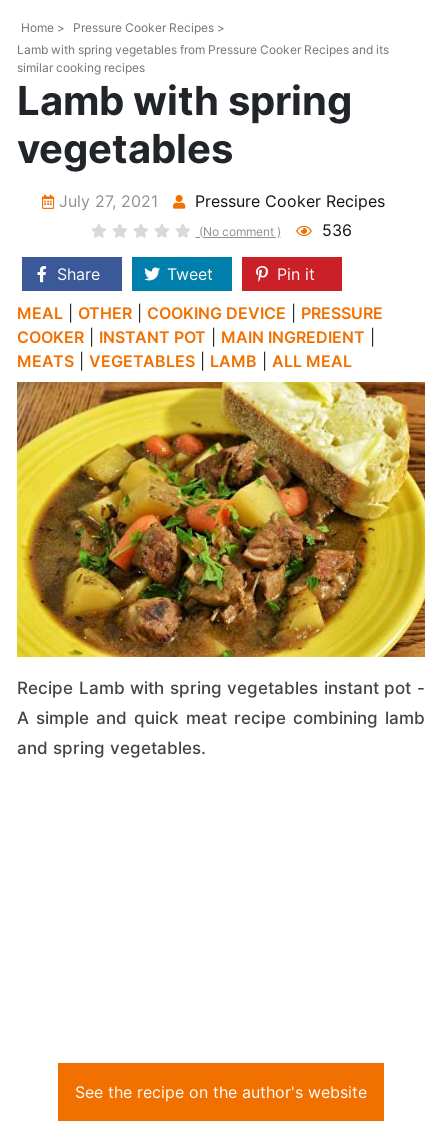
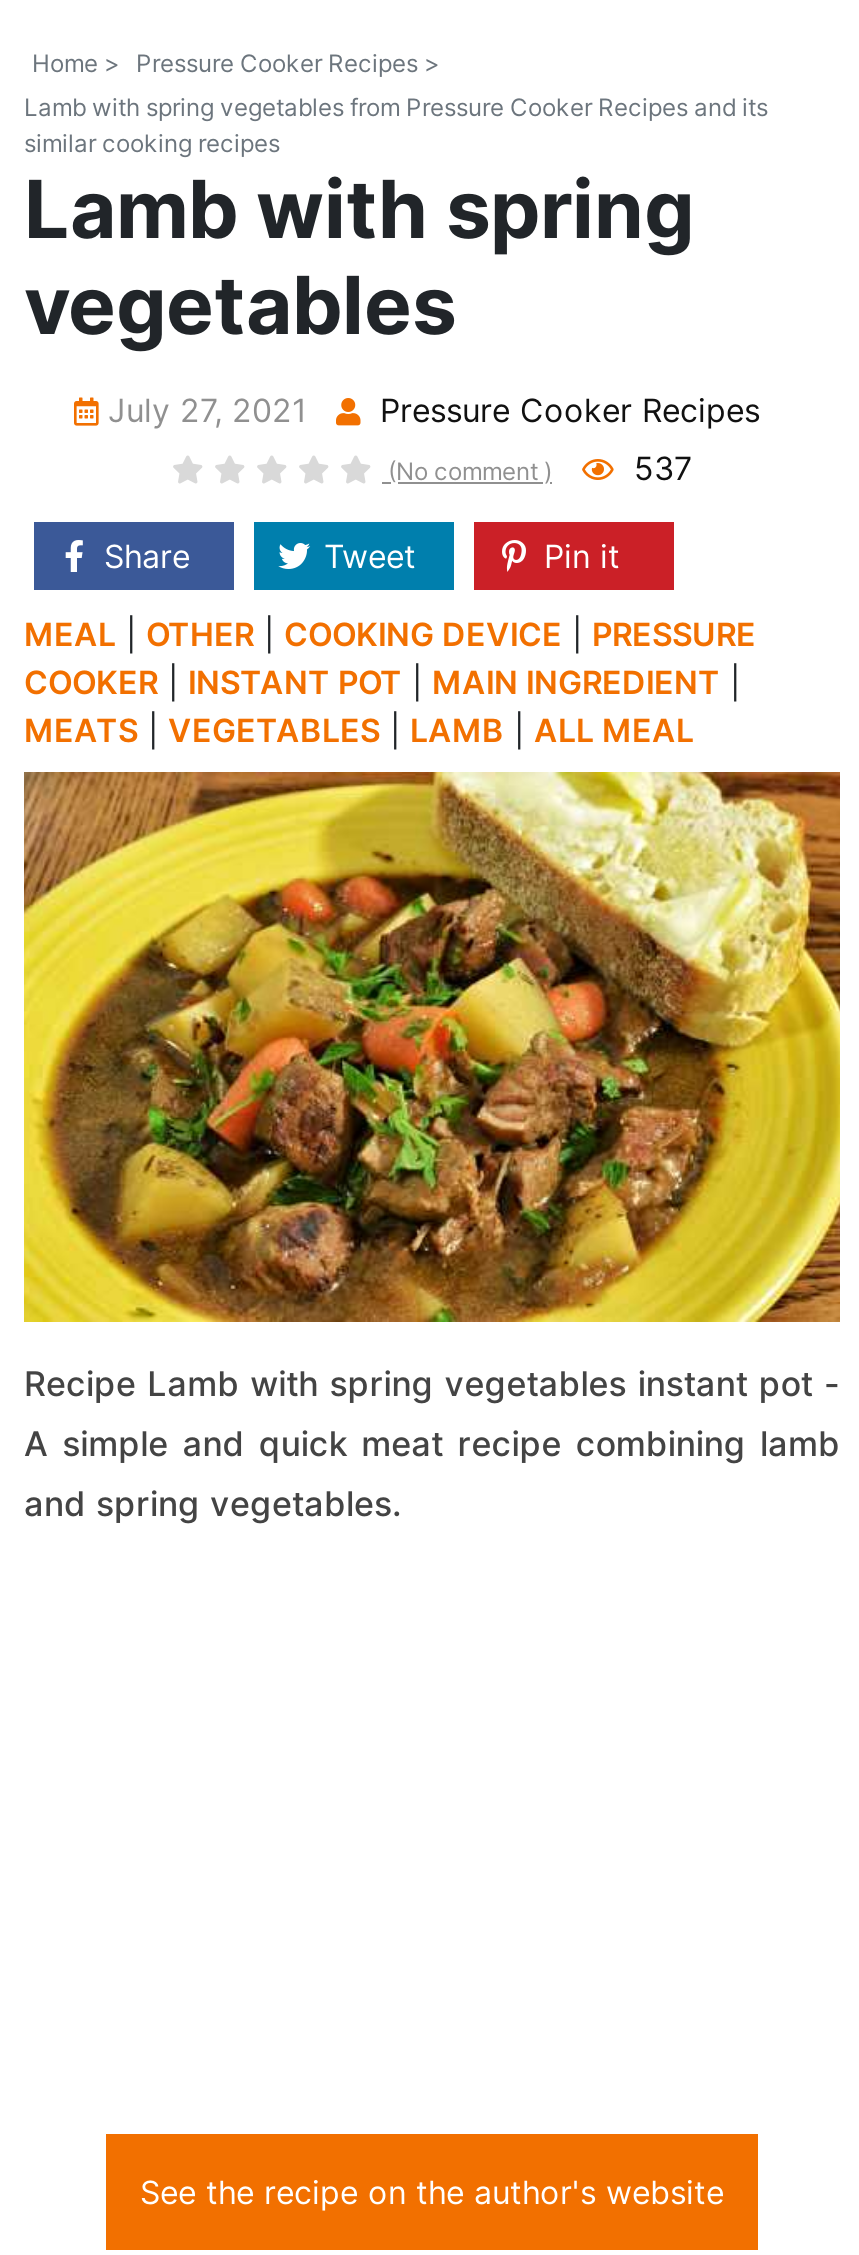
- 536
+ 537
